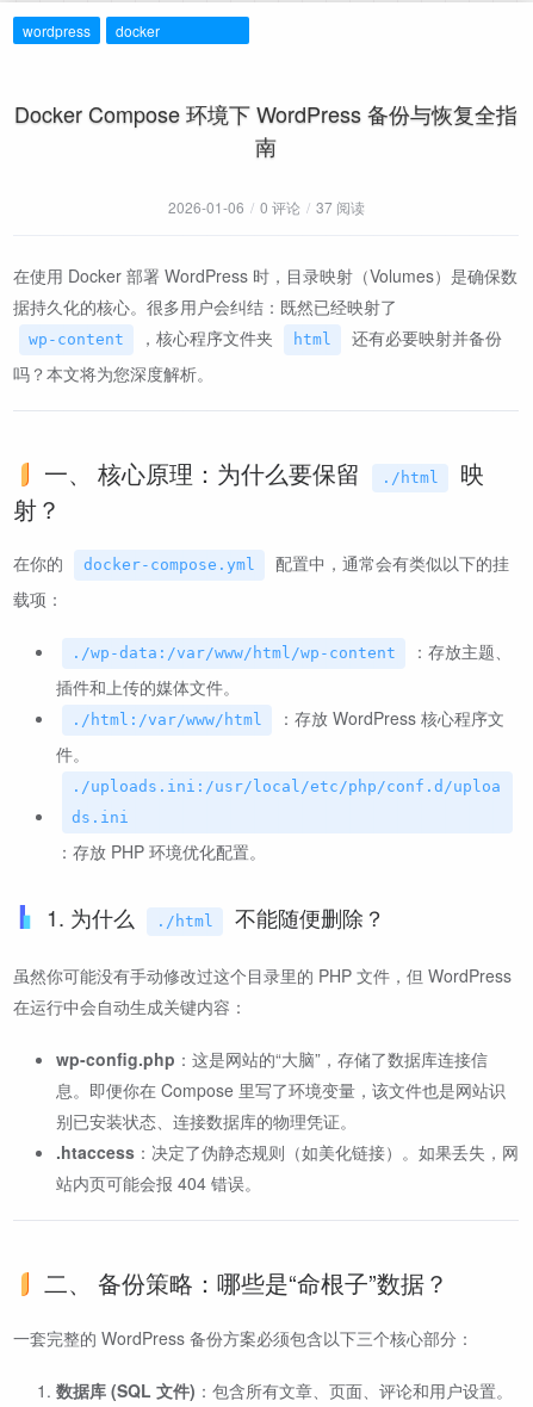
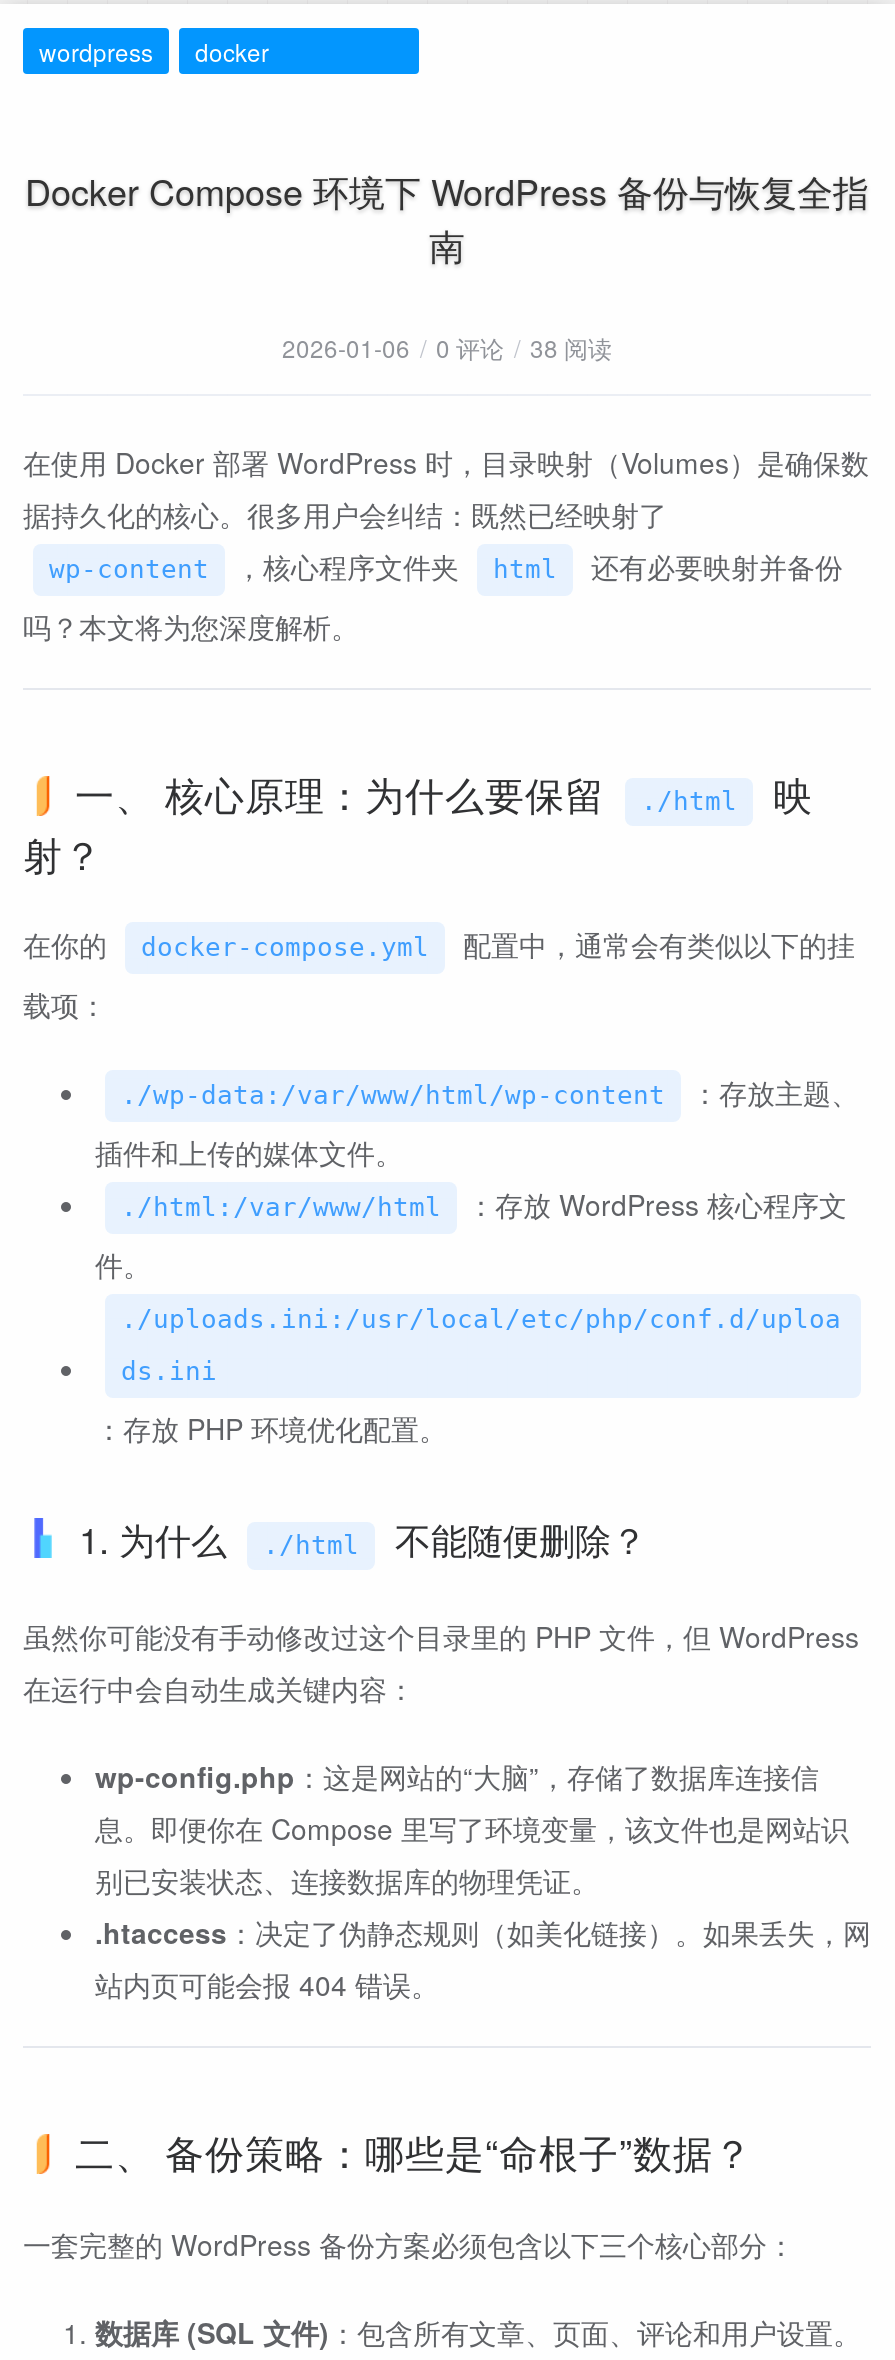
- 2026-01-06 / 0 评论 / 37 阅读
+ 2026-01-06 / 0 评论 / 38 阅读
